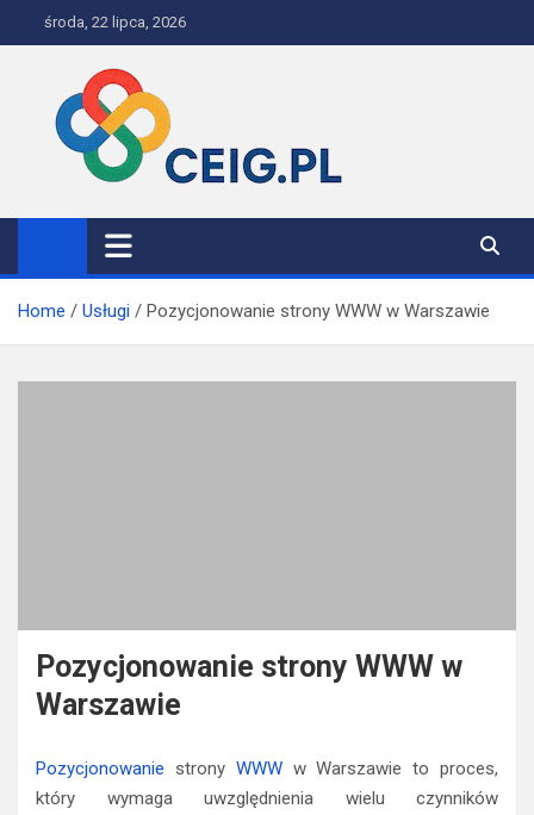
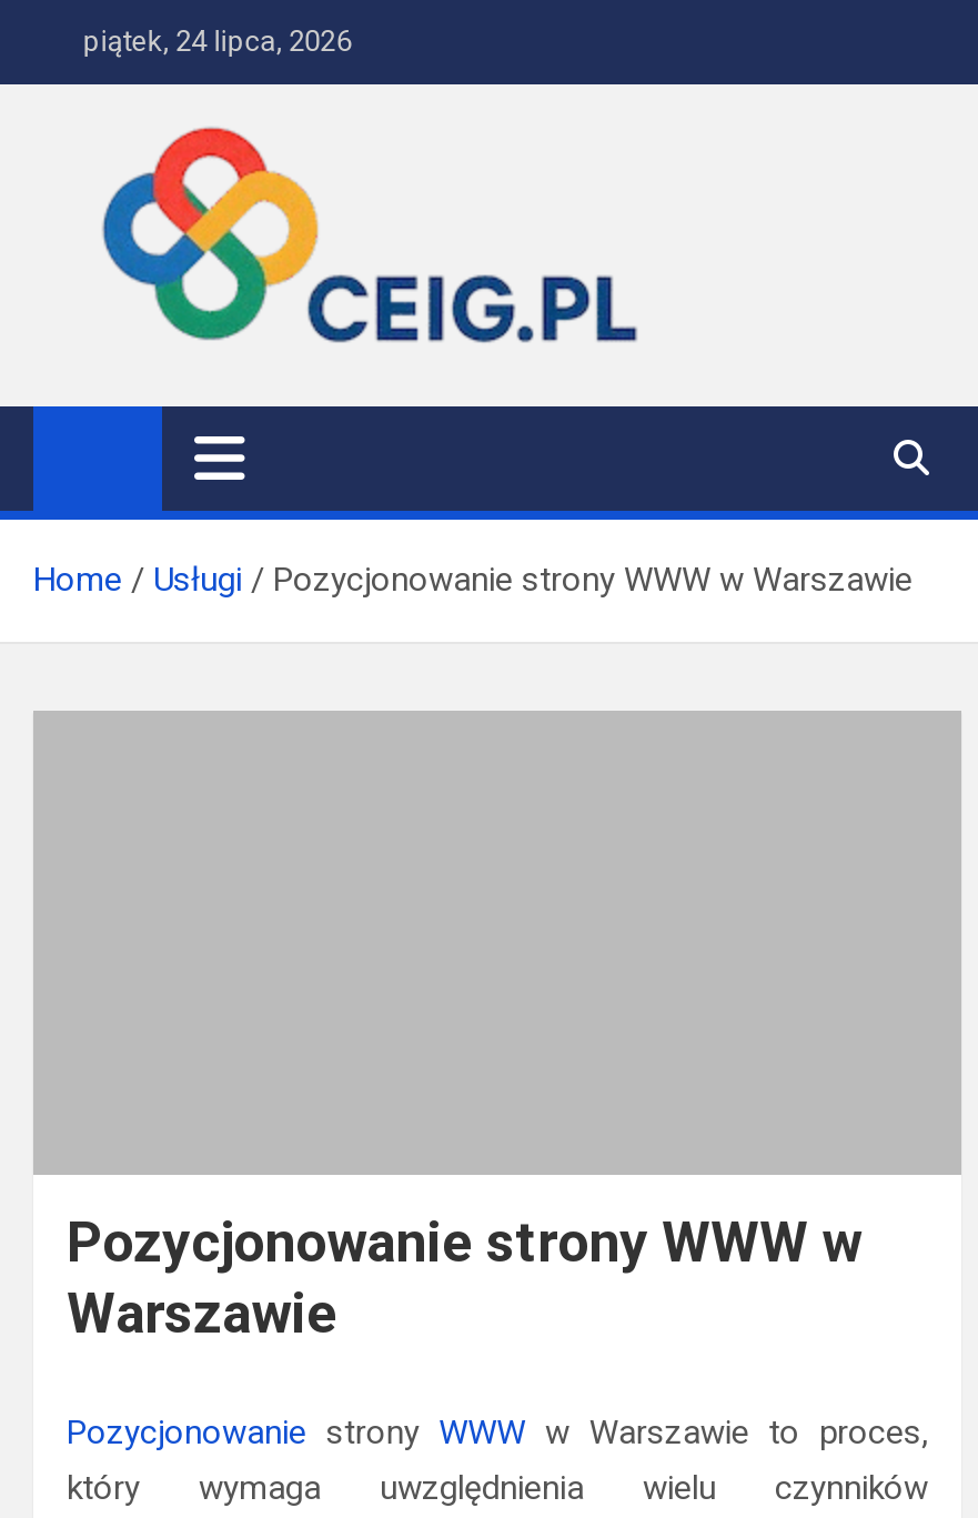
- środa, 22 lipca, 2026
+ piątek, 24 lipca, 2026
